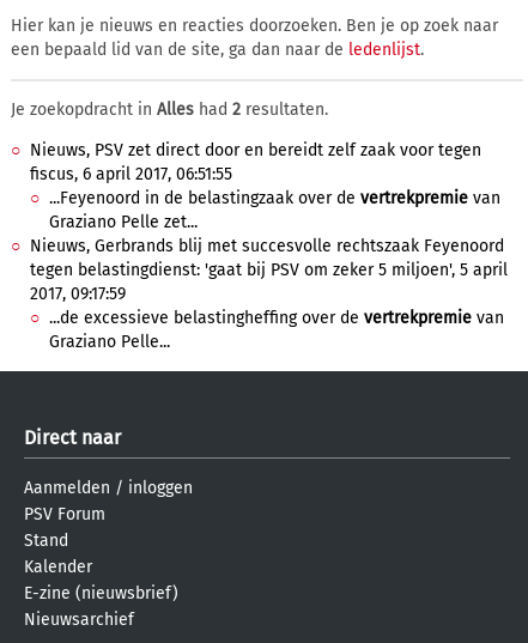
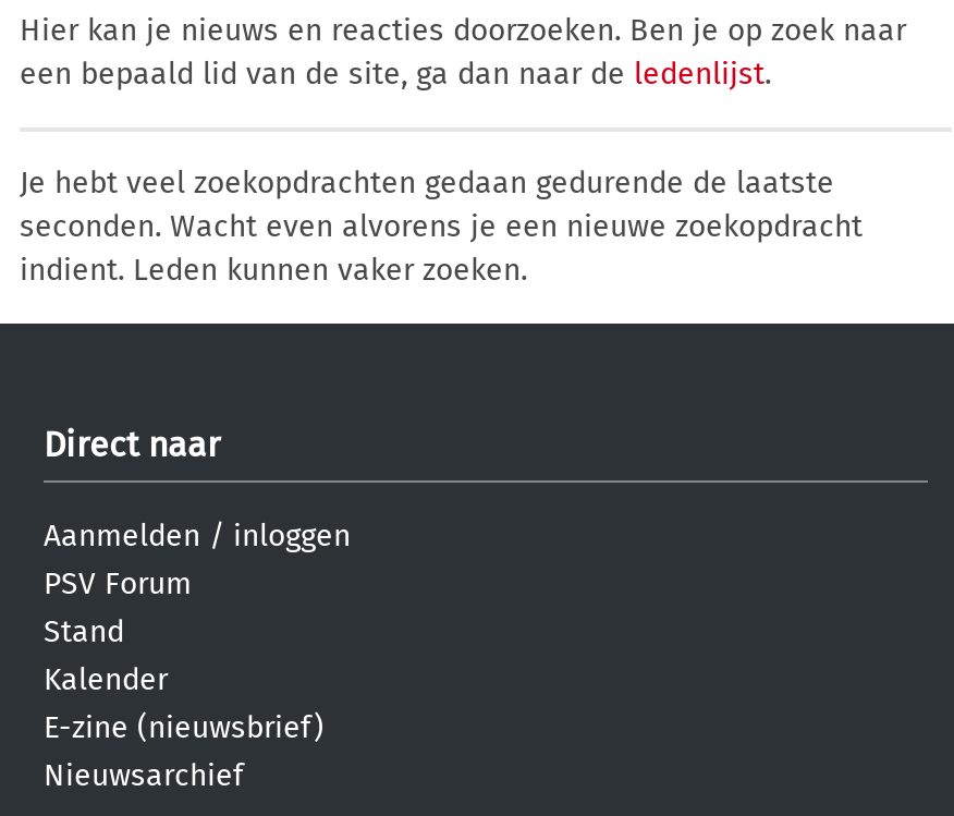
- Je zoekopdracht in Alles had 2 resultaten.
- Nieuws, PSV zet direct door en bereidt zelf zaak voor tegen
- fiscus, 6 april 2017, 06:51:55
- ...Feyenoord in de belastingzaak over de vertrekpremie van
- Graziano Pelle zet...
- Nieuws, Gerbrands blij met succesvolle rechtszaak Feyenoord
- tegen belastingdienst: 'gaat bij PSV om zeker 5 miljoen', 5 april
- 2017, 09:17:59
- ...de excessieve belastingheffing over de vertrekpremie van
- Graziano Pelle...
+ Je hebt veel zoekopdrachten gedaan gedurende de laatste
+ seconden. Wacht even alvorens je een nieuwe zoekopdracht
+ indient. Leden kunnen vaker zoeken.
